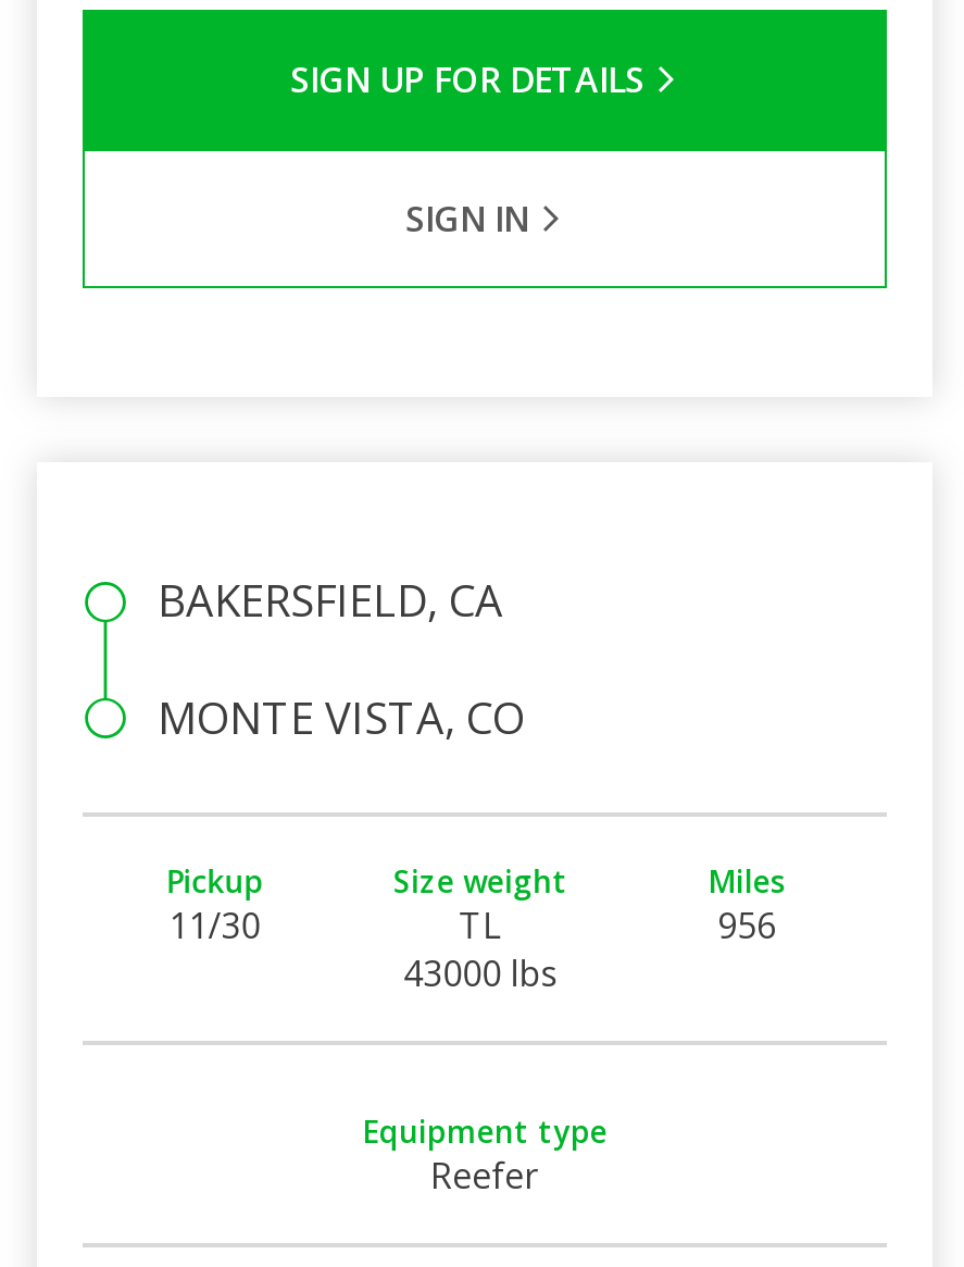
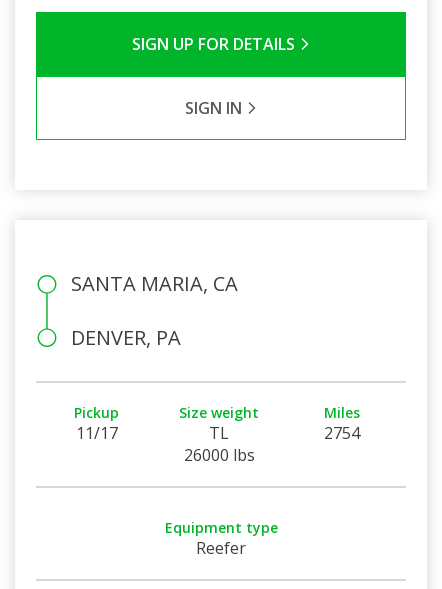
- BAKERSFIELD, CA
+ SANTA MARIA, CA

- MONTE VISTA, CO
+ DENVER, PA

- 11/30
+ 11/17

- 956
+ 2754

- 43000 lbs
+ 26000 lbs
